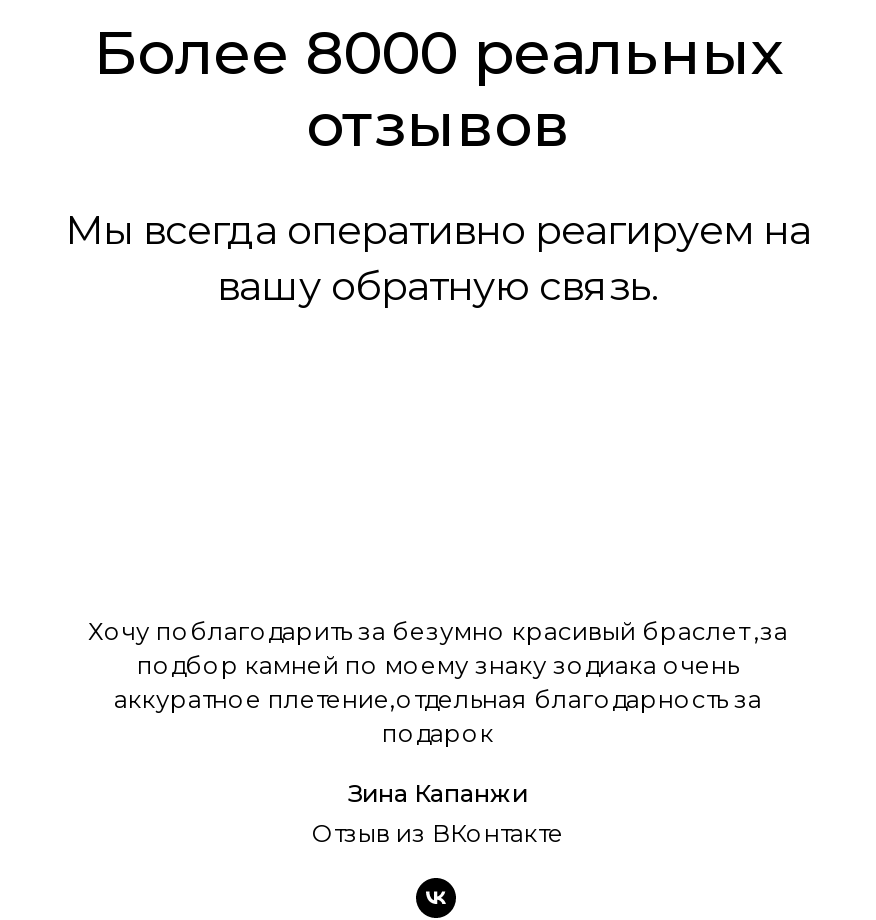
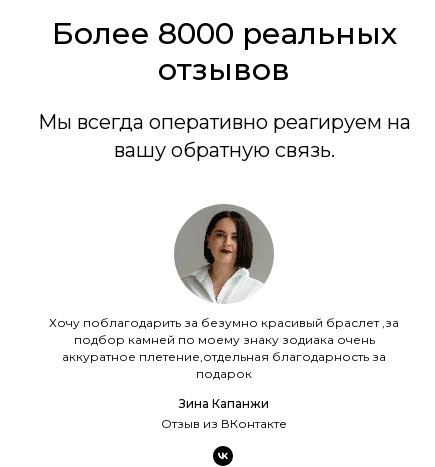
+ [image]
